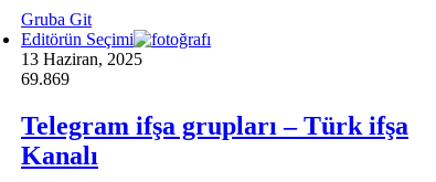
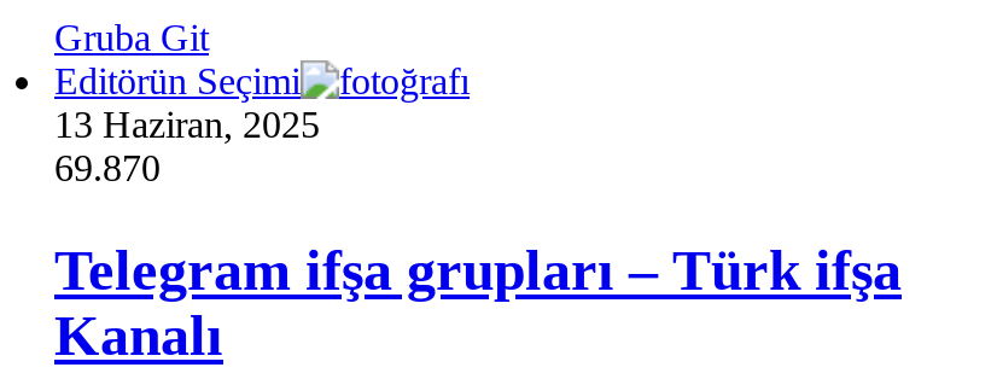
- 69.869
+ 69.870
